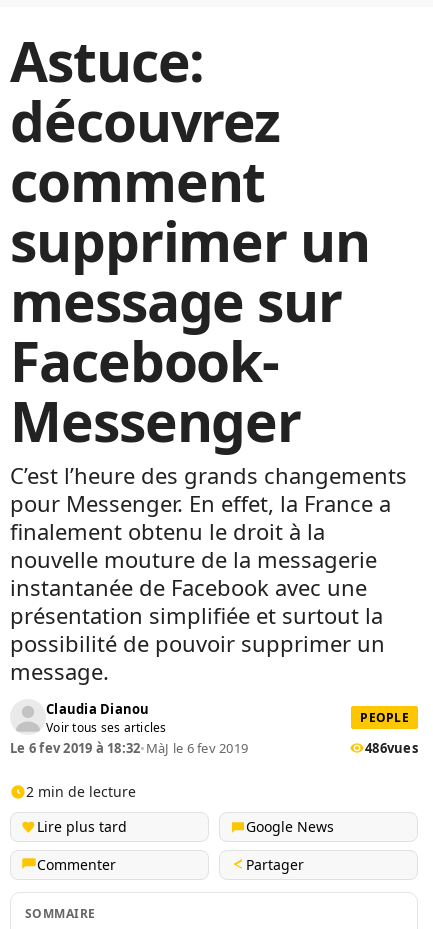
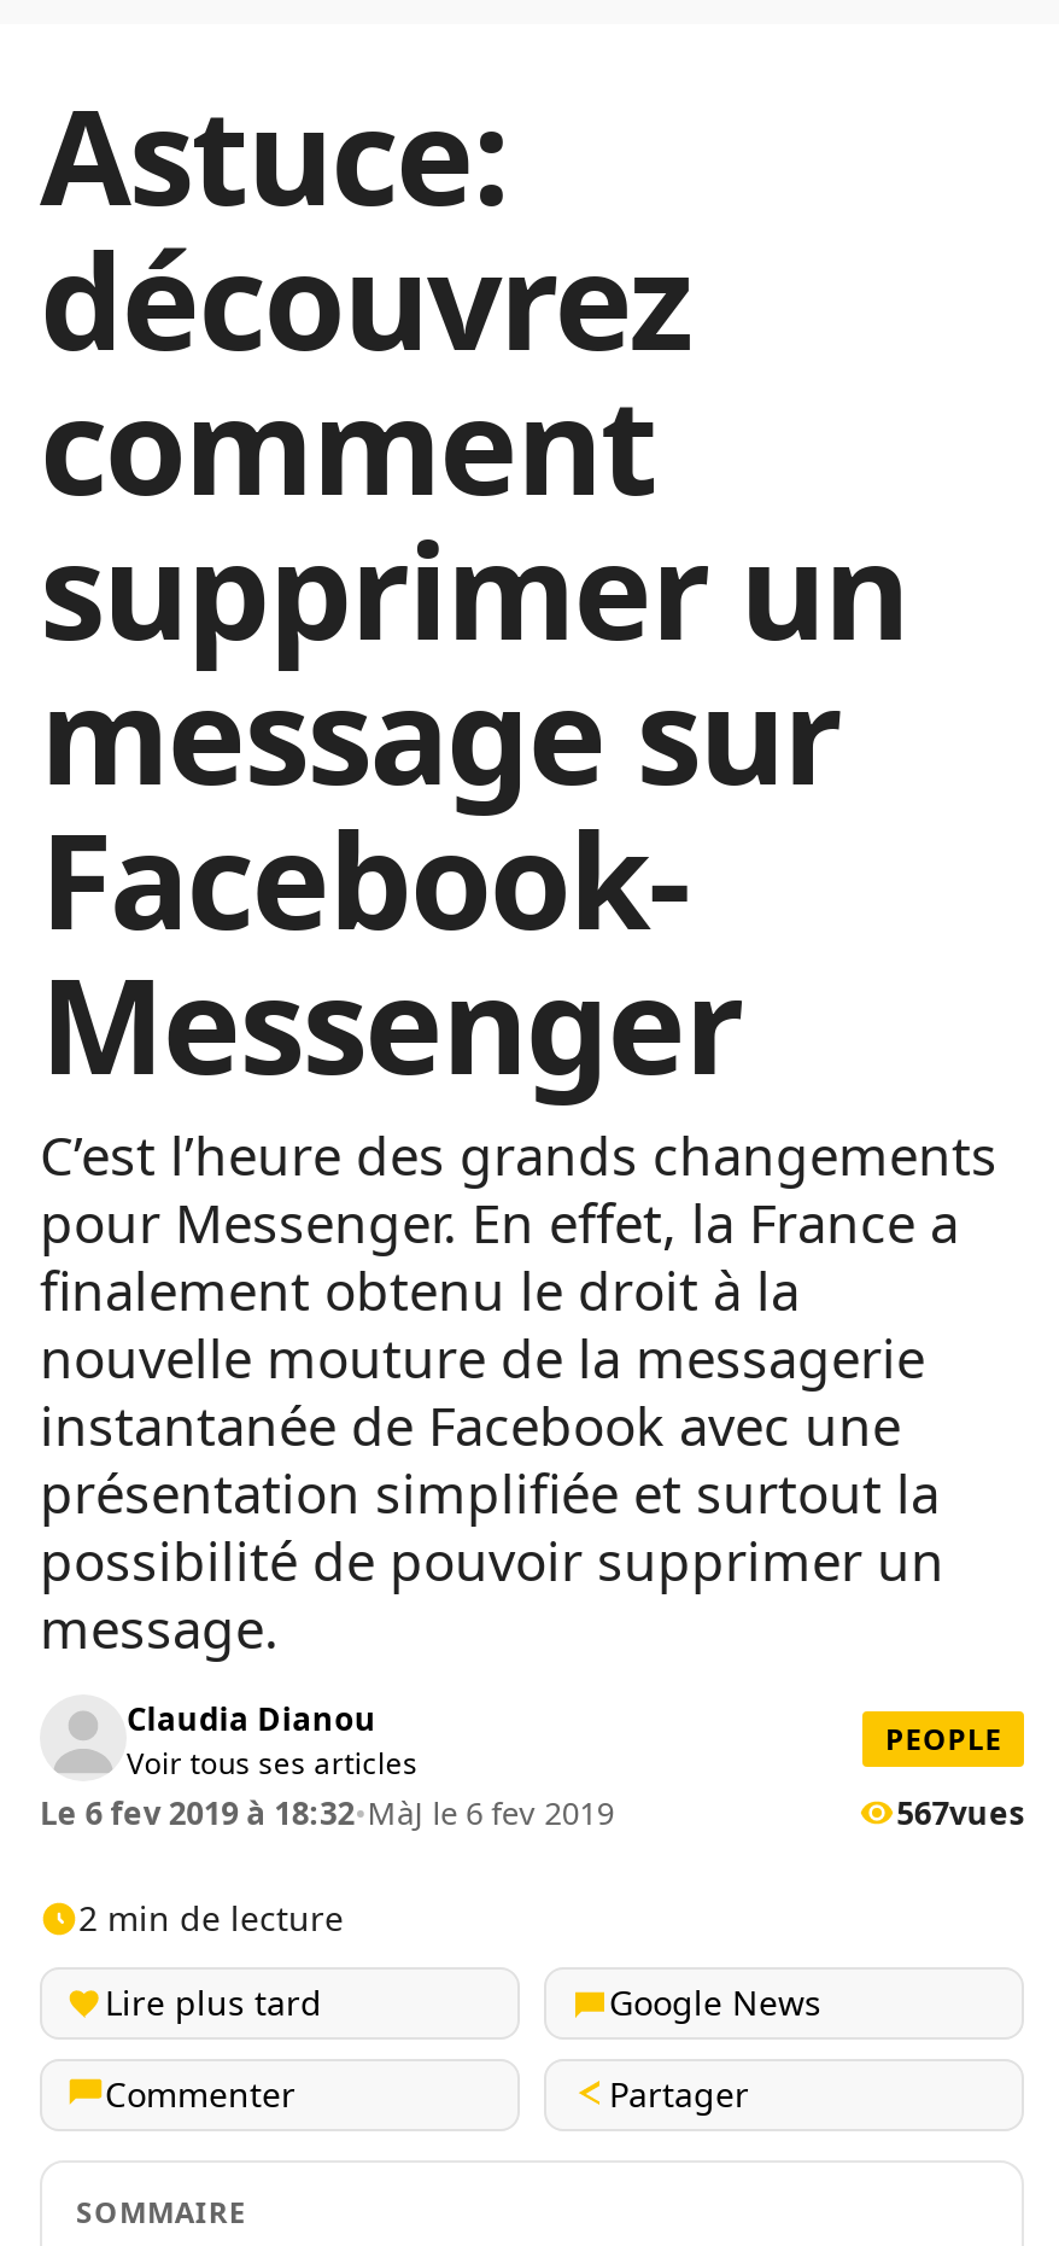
- 486vues
+ 567vues
